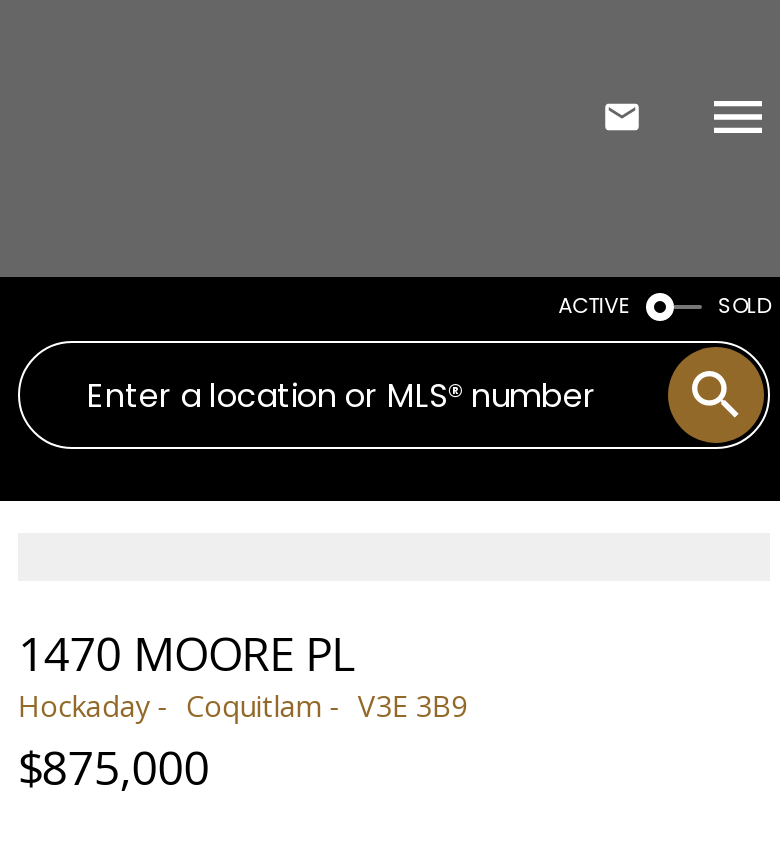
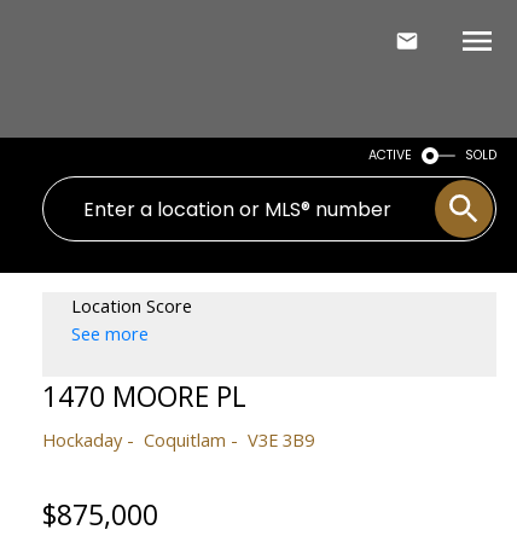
+ Location Score
+ See more
